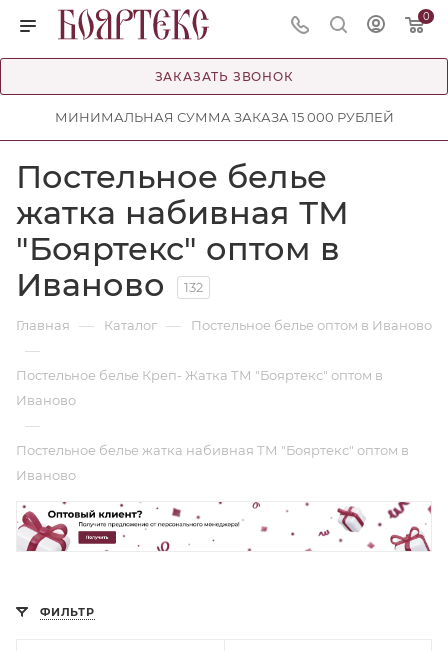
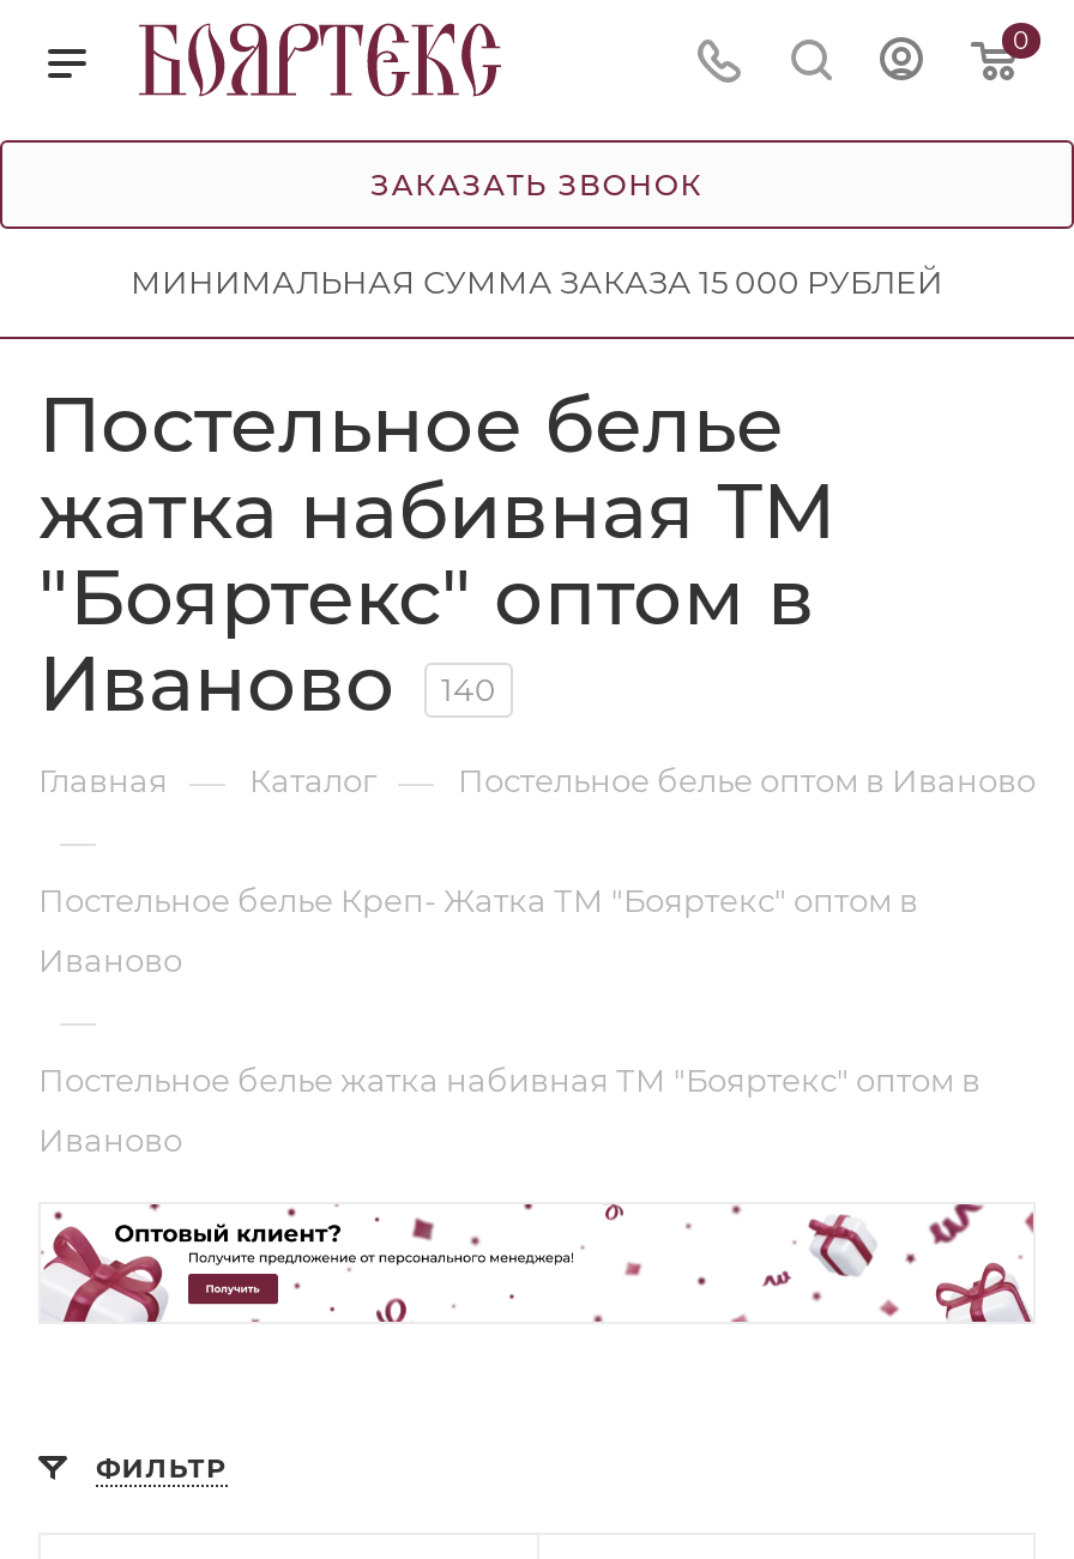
- Иваново 132
+ Иваново 140
